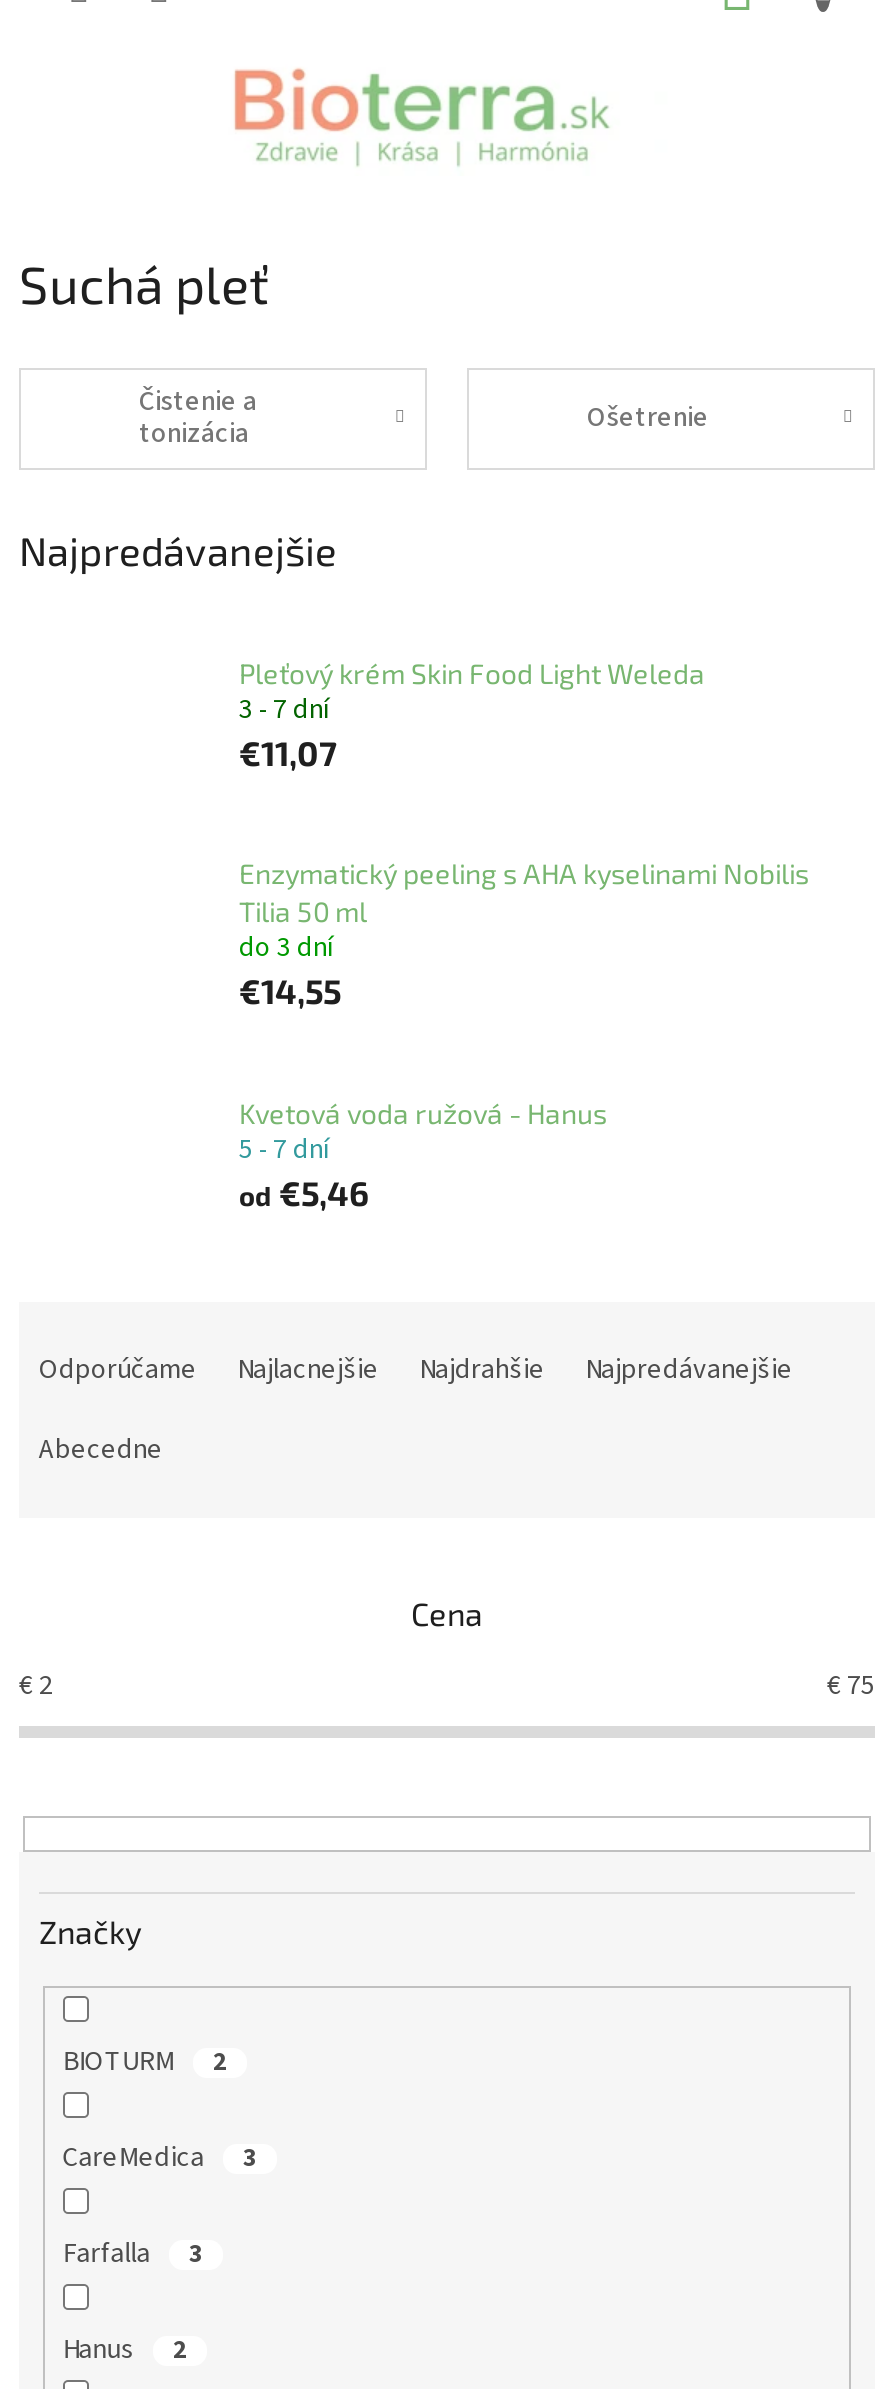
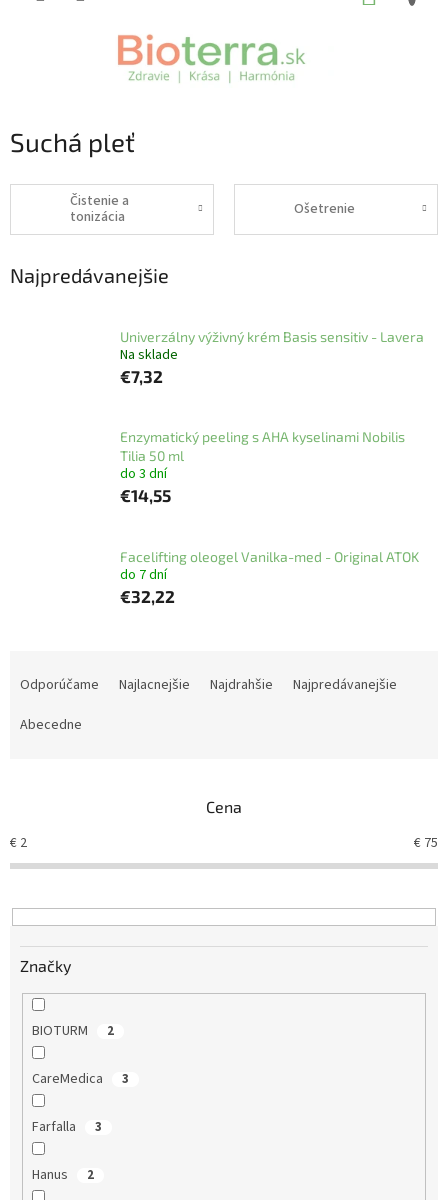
- Pleťový krém Skin Food Light Weleda
- 3 - 7 dní
- €11,07
+ Univerzálny výživný krém Basis sensitiv - Lavera
+ Na sklade
+ €7,32

- Kvetová voda ružová - Hanus
- 5 - 7 dní
- od €5,46
+ Facelifting oleogel Vanilka-med - Original ATOK
+ do 7 dní
+ €32,22
